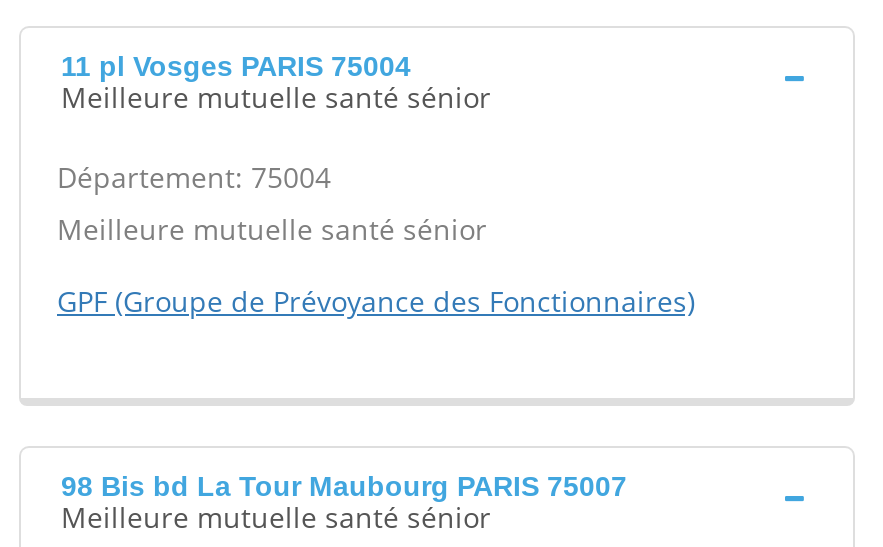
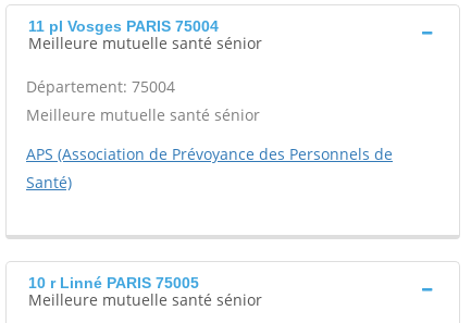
- GPF (Groupe de Prévoyance des Fonctionnaires)
+ APS (Association de Prévoyance des Personnels de
+ Santé)

- 98 Bis bd La Tour Maubourg PARIS 75007
+ 10 r Linné PARIS 75005
